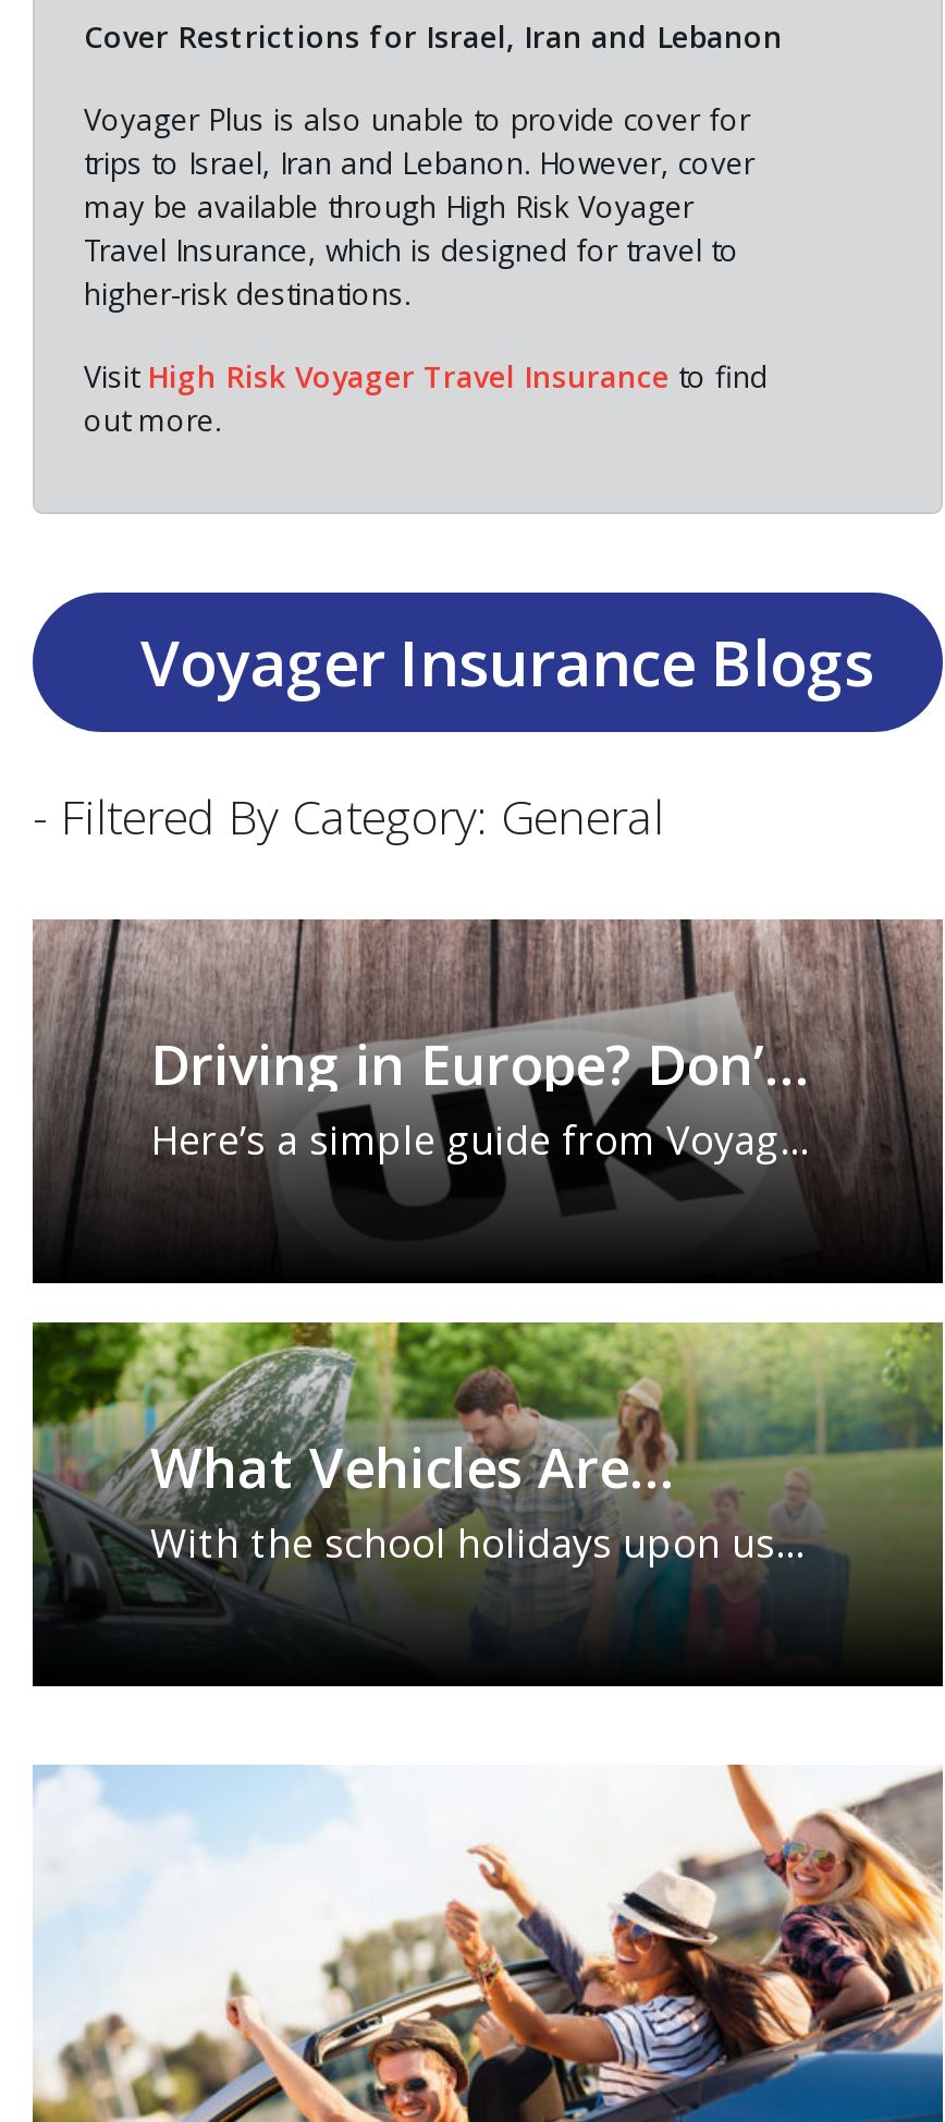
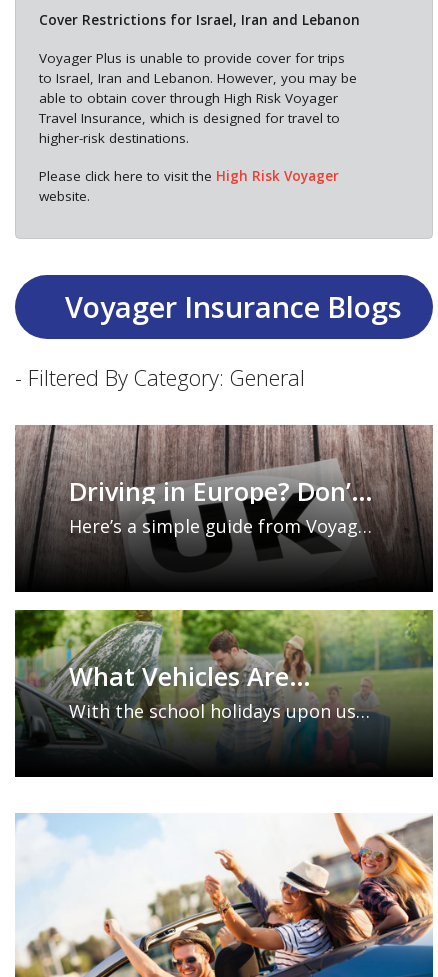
- Voyager Plus is also unable to provide cover for
- trips to Israel, Iran and Lebanon. However, cover
- may be available through High Risk Voyager
+ Voyager Plus is unable to provide cover for trips
+ to Israel, Iran and Lebanon. However, you may be
+ able to obtain cover through High Risk Voyager

- Visit High Risk Voyager Travel Insurance to find
- out more.
+ Please click here to visit the High Risk Voyager
+ website.
